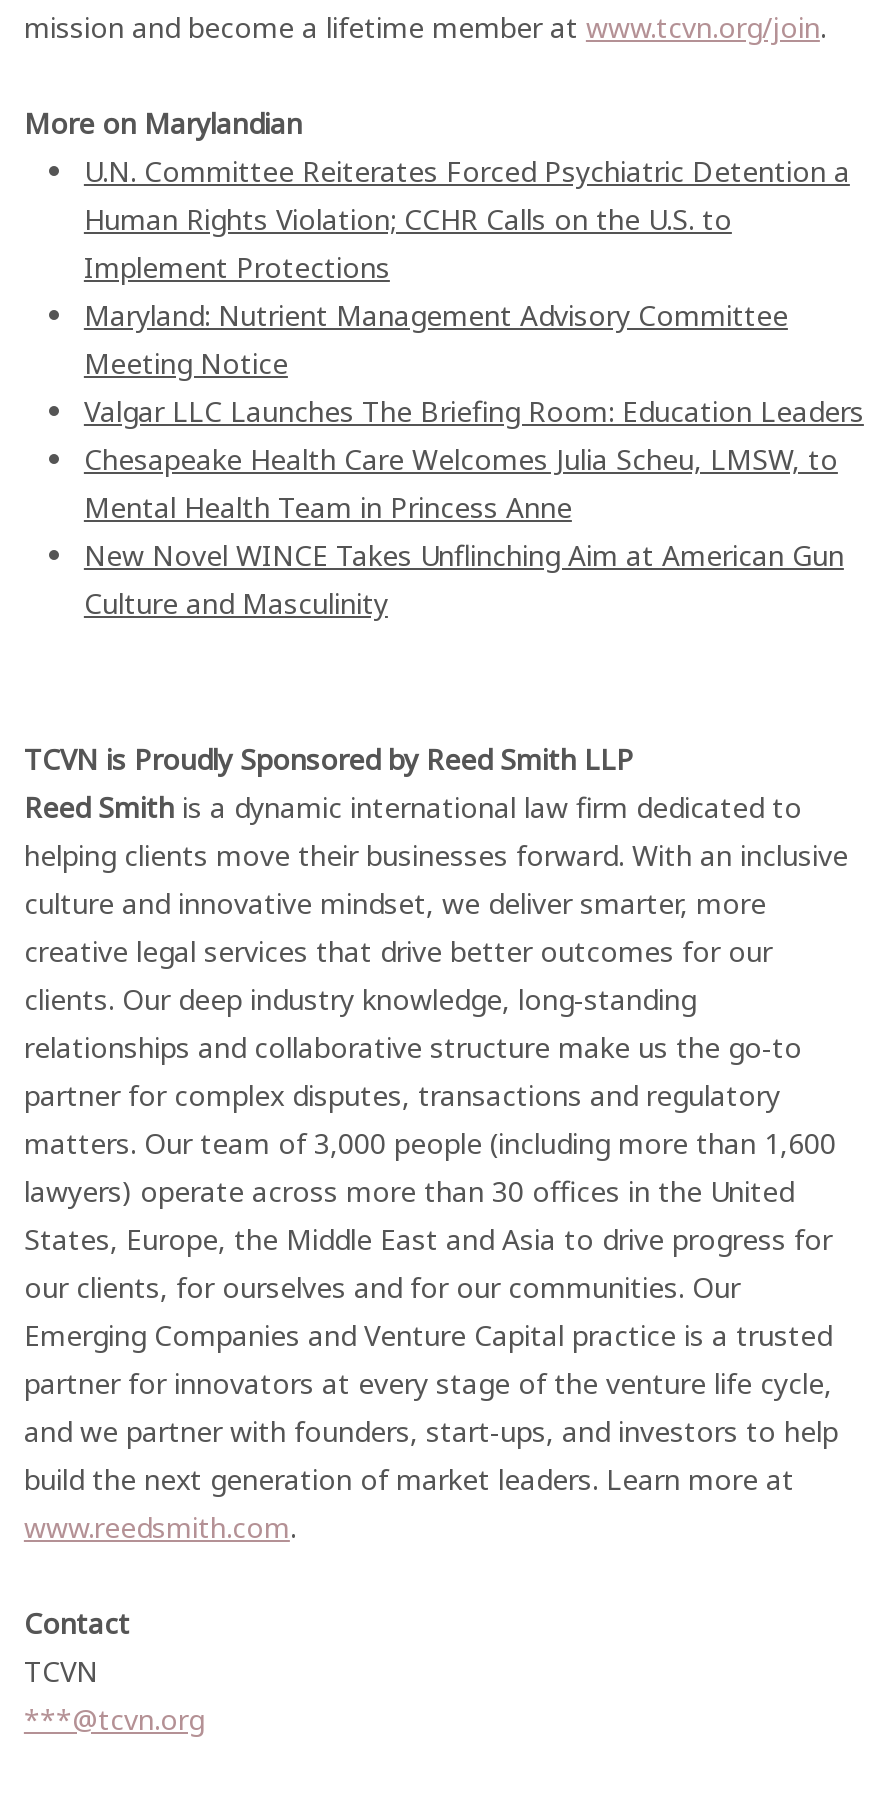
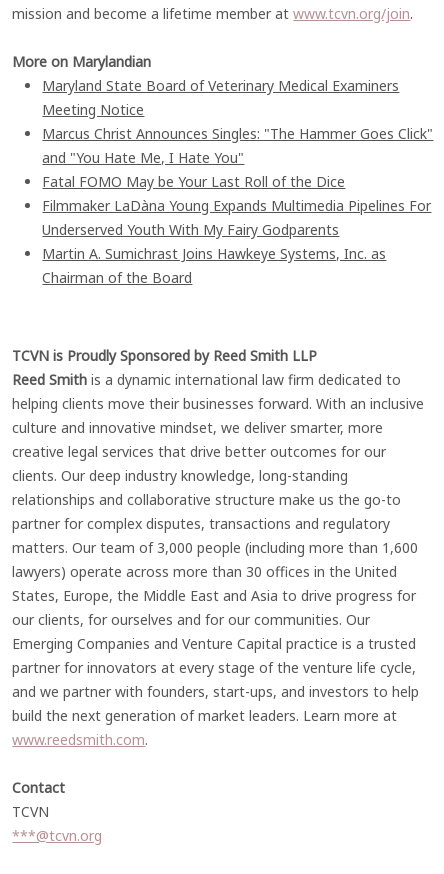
- U.N. Committee Reiterates Forced Psychiatric Detention a
- Human Rights Violation; CCHR Calls on the U.S. to
- Implement Protections
- Maryland: Nutrient Management Advisory Committee
+ Maryland State Board of Veterinary Medical Examiners

moved up: Meeting Notice

- Valgar LLC Launches The Briefing Room: Education Leaders
- Chesapeake Health Care Welcomes Julia Scheu, LMSW, to
- Mental Health Team in Princess Anne
- New Novel WINCE Takes Unflinching Aim at American Gun
- Culture and Masculinity
+ Marcus Christ Announces Singles: "The Hammer Goes Click"
+ and "You Hate Me, I Hate You"
+ Fatal FOMO May be Your Last Roll of the Dice
+ Filmmaker LaDàna Young Expands Multimedia Pipelines For
+ Underserved Youth With My Fairy Godparents
+ Martin A. Sumichrast Joins Hawkeye Systems, Inc. as
+ Chairman of the Board
